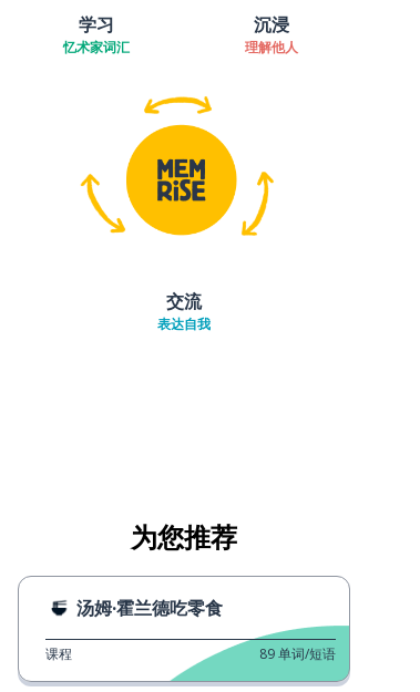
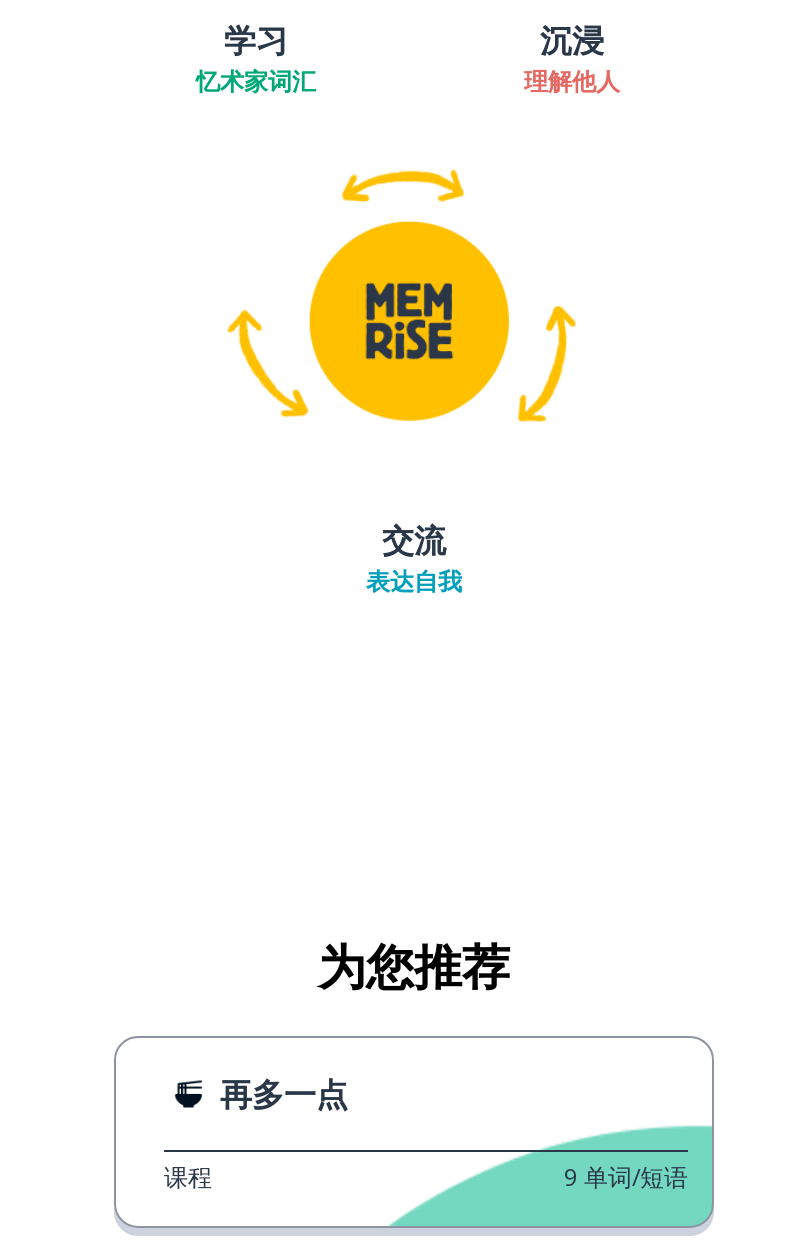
- 汤姆·霍兰德吃零食
+ 再多一点

- 89 单词/短语
+ 9 单词/短语
